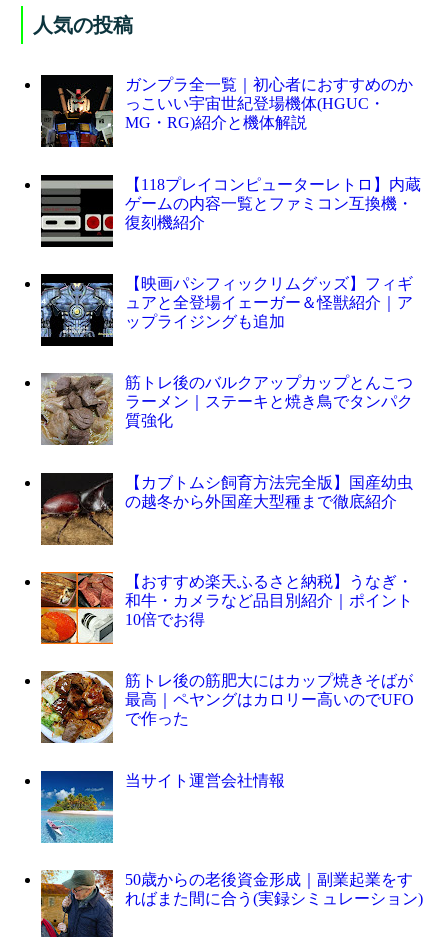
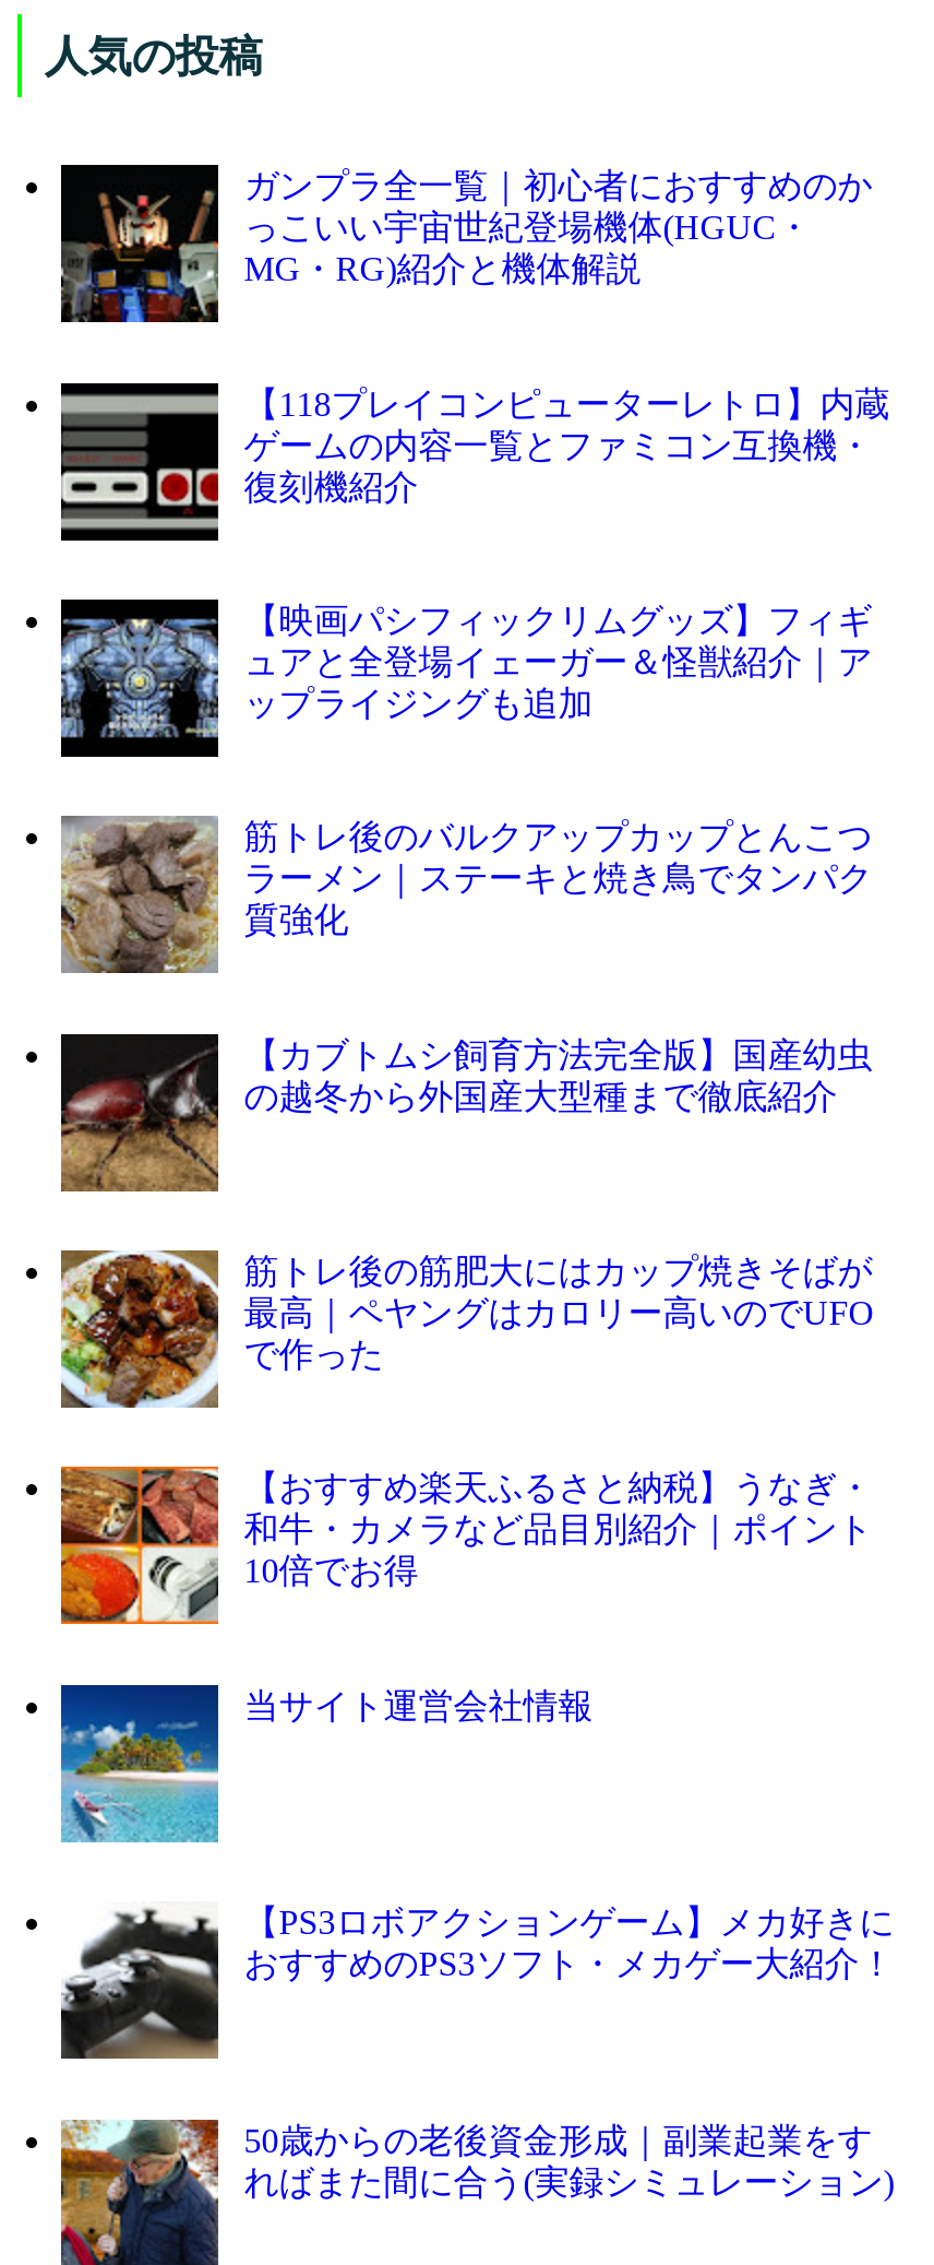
moved up: [image] | 筋トレ後の筋肥大にはカップ焼きそばが | 最高｜ペヤングはカロリー高いのでUFO | で作った

+ [image]
+ 【PS3ロボアクションゲーム】メカ好きに
+ おすすめのPS3ソフト・メカゲー大紹介！
